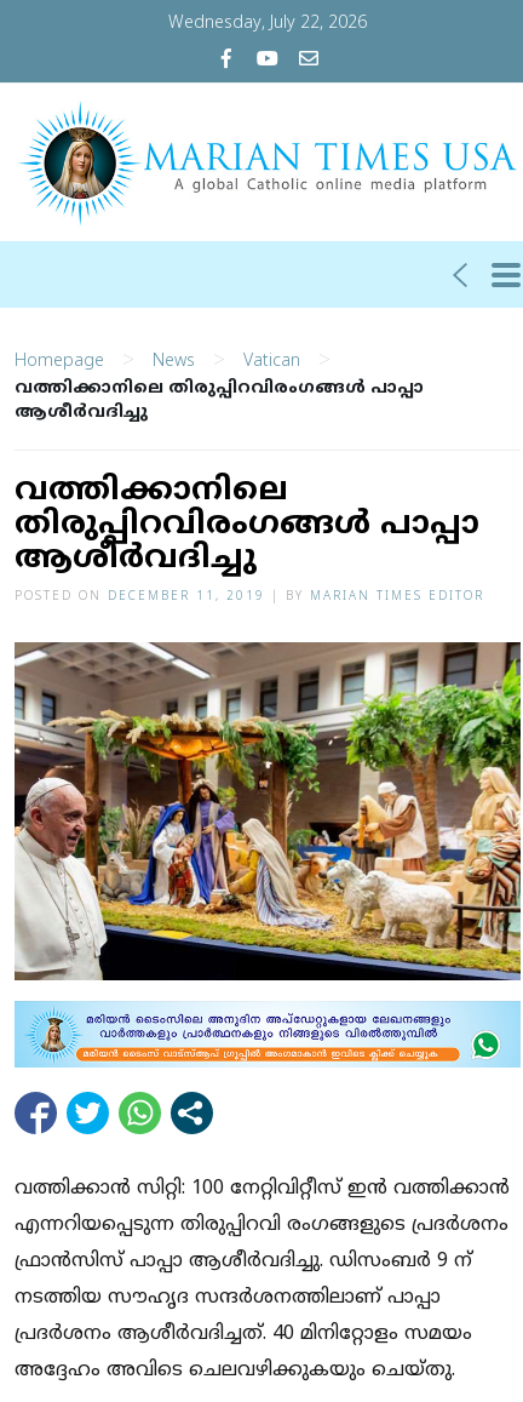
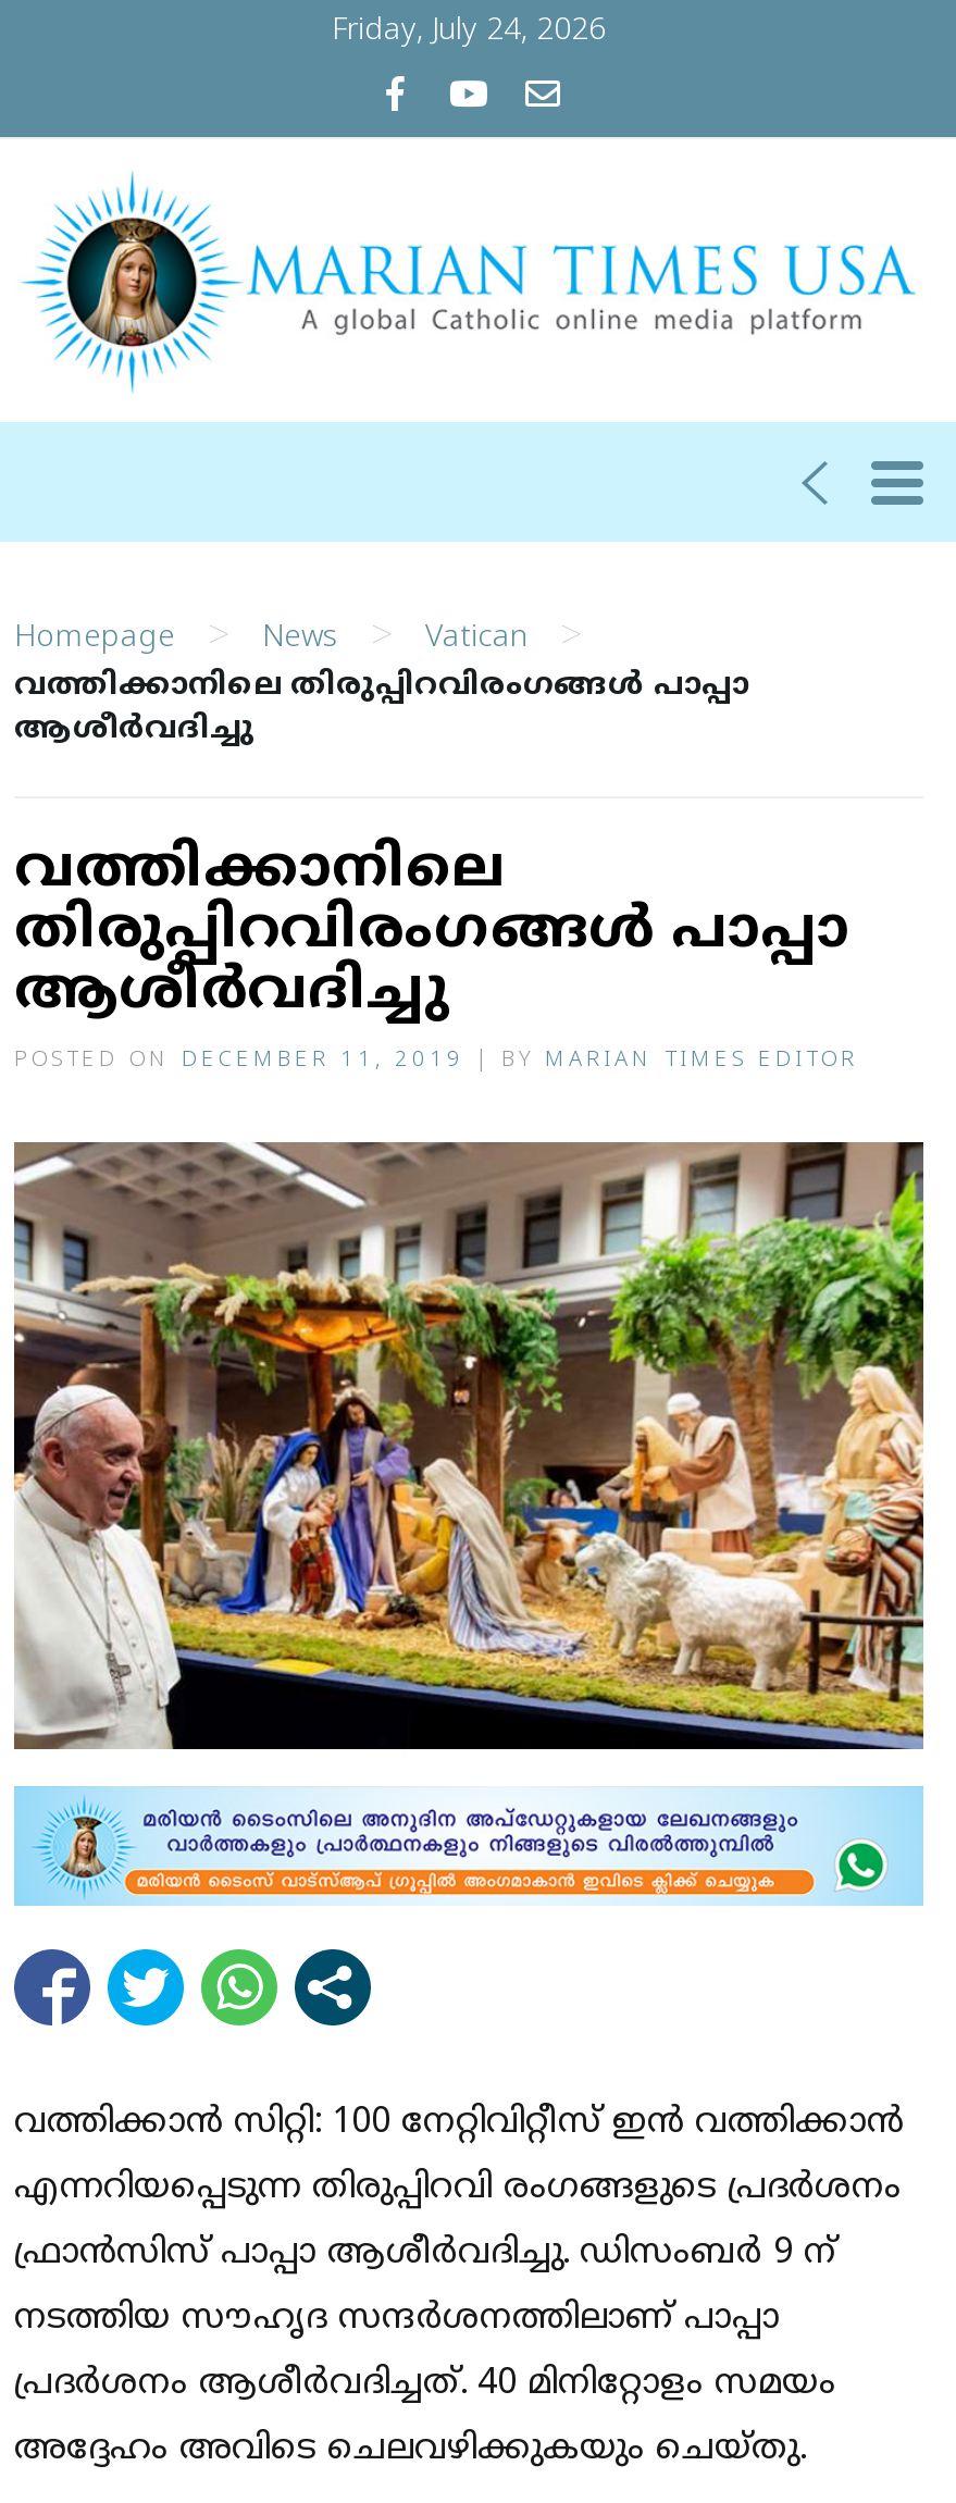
- Wednesday, July 22, 2026
+ Friday, July 24, 2026
